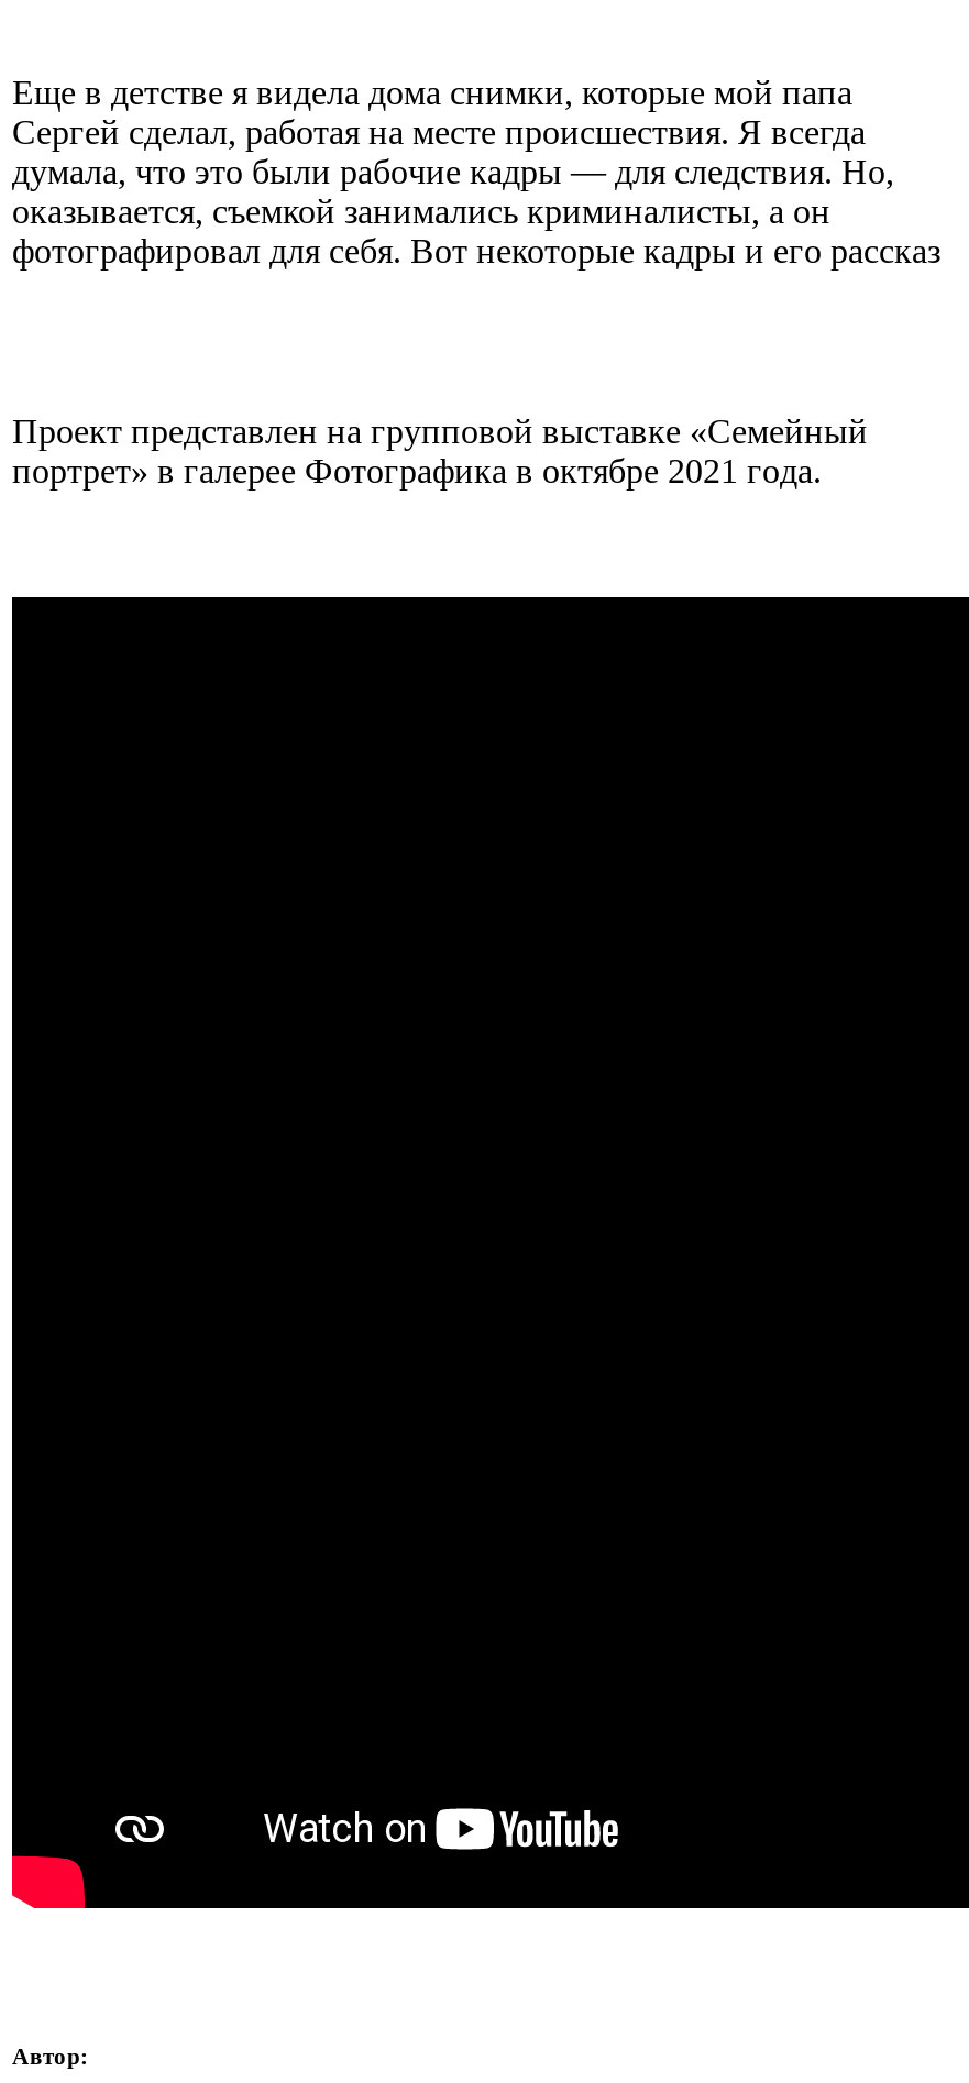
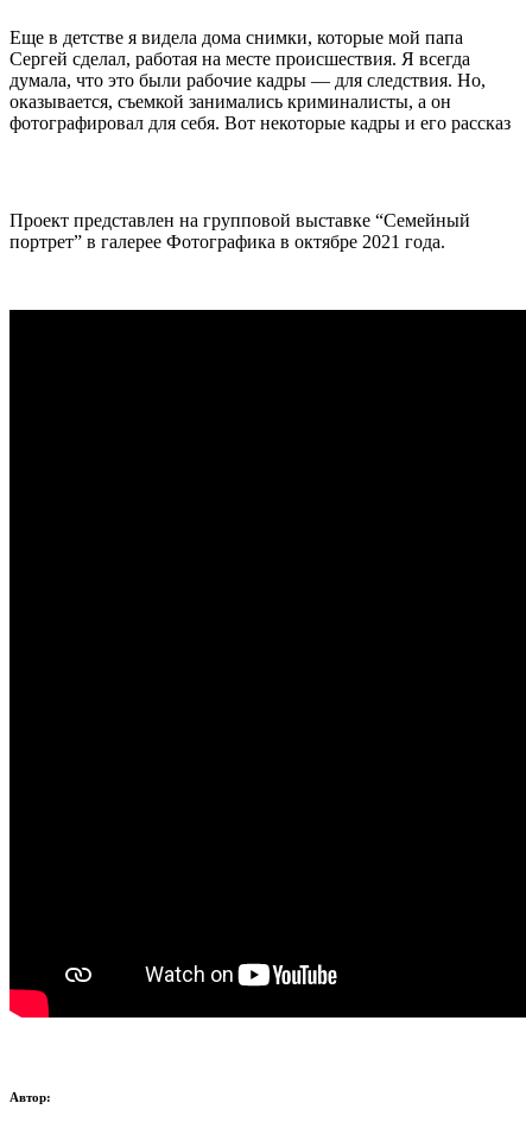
- Проект представлен на групповой выставке «Семейный
+ Проект представлен на групповой выставке “Семейный

- портрет» в галерее Фотографика в октябре 2021 года.
+ портрет” в галерее Фотографика в октябре 2021 года.
